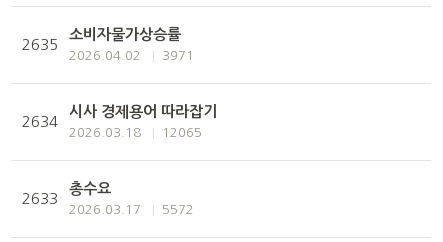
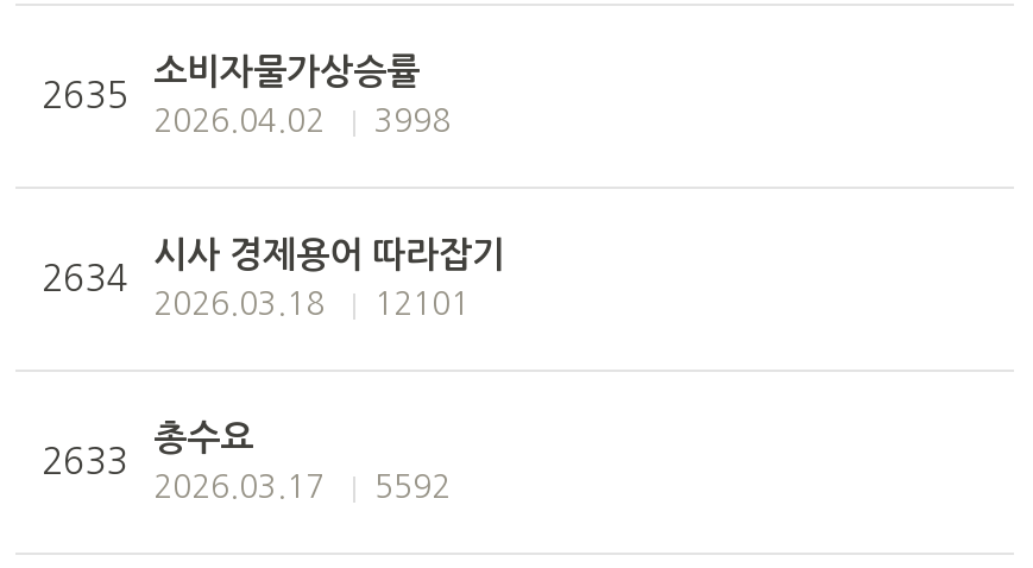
- 2026.04.02 3971
+ 2026.04.02 3998

- 2026.03.18 12065
+ 2026.03.18 12101

- 2026.03.17 5572
+ 2026.03.17 5592
